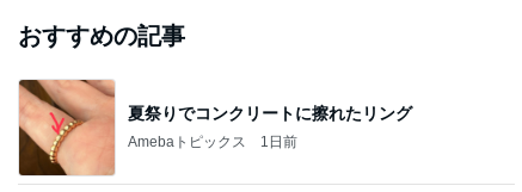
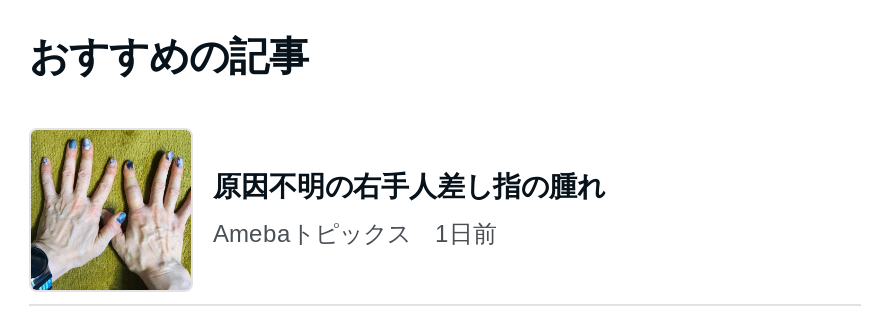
- [image]
- 夏祭りでコンクリートに擦れたリング
+ [image]
+ 原因不明の右手人差し指の腫れ
